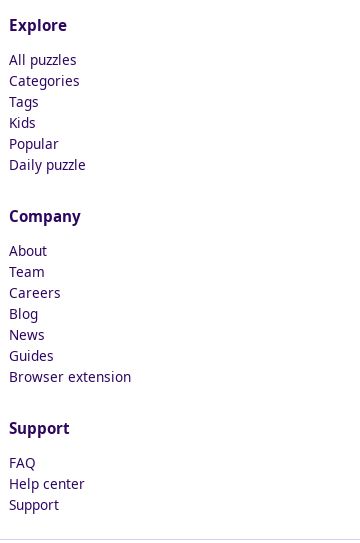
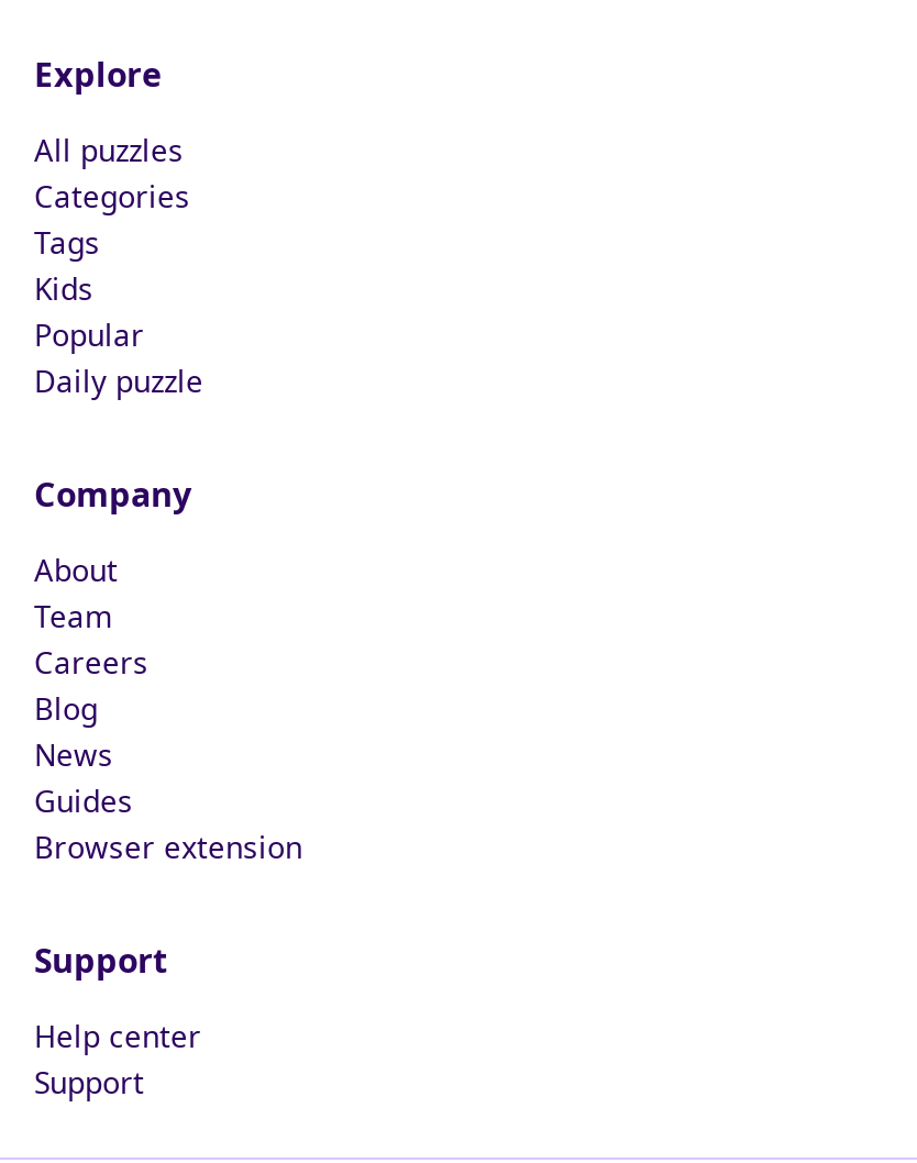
- FAQ
